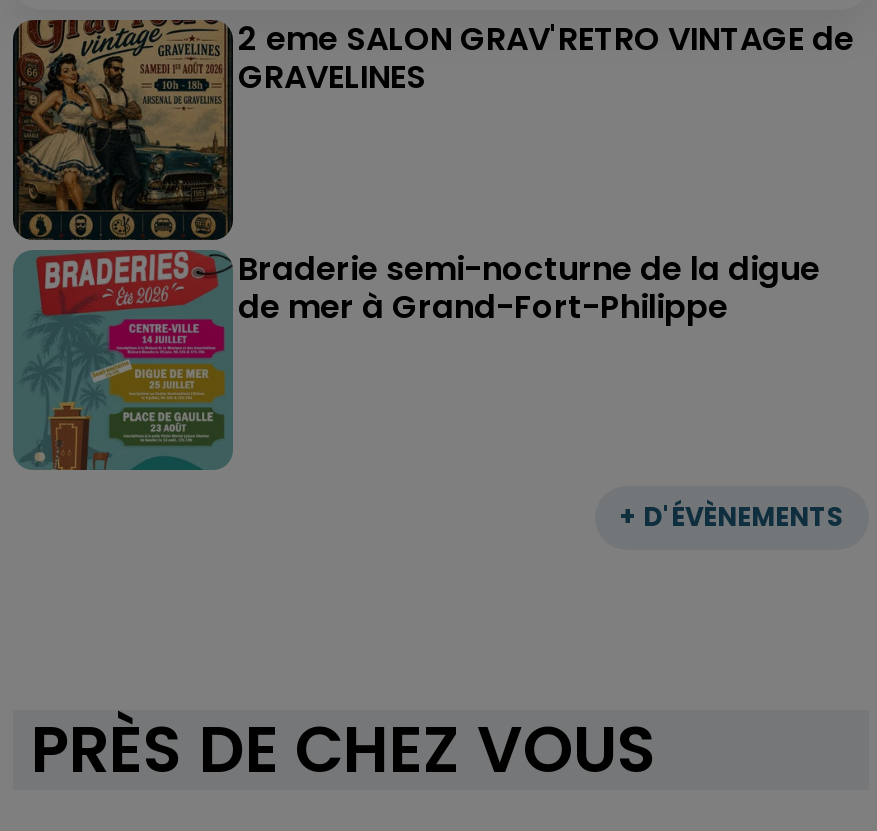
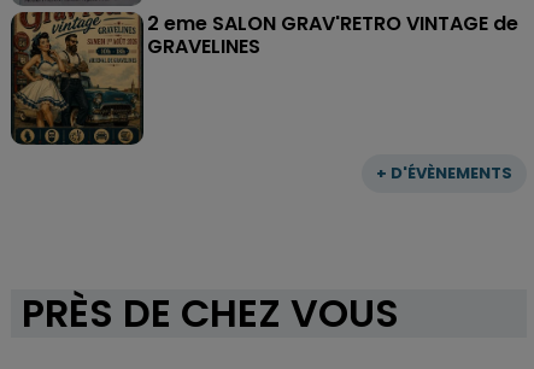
- [image]
- Braderie semi-nocturne de la digue
- de mer à Grand-Fort-Philippe
